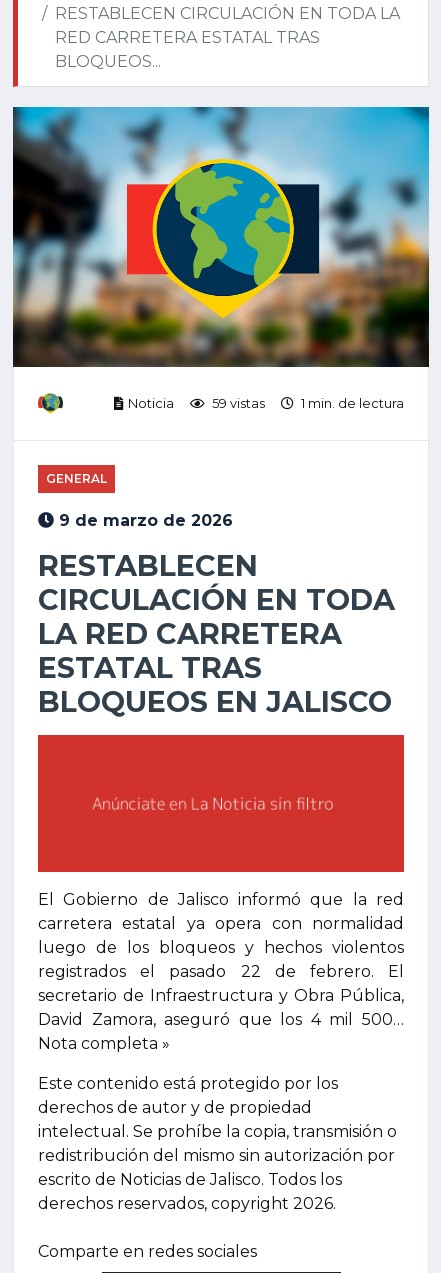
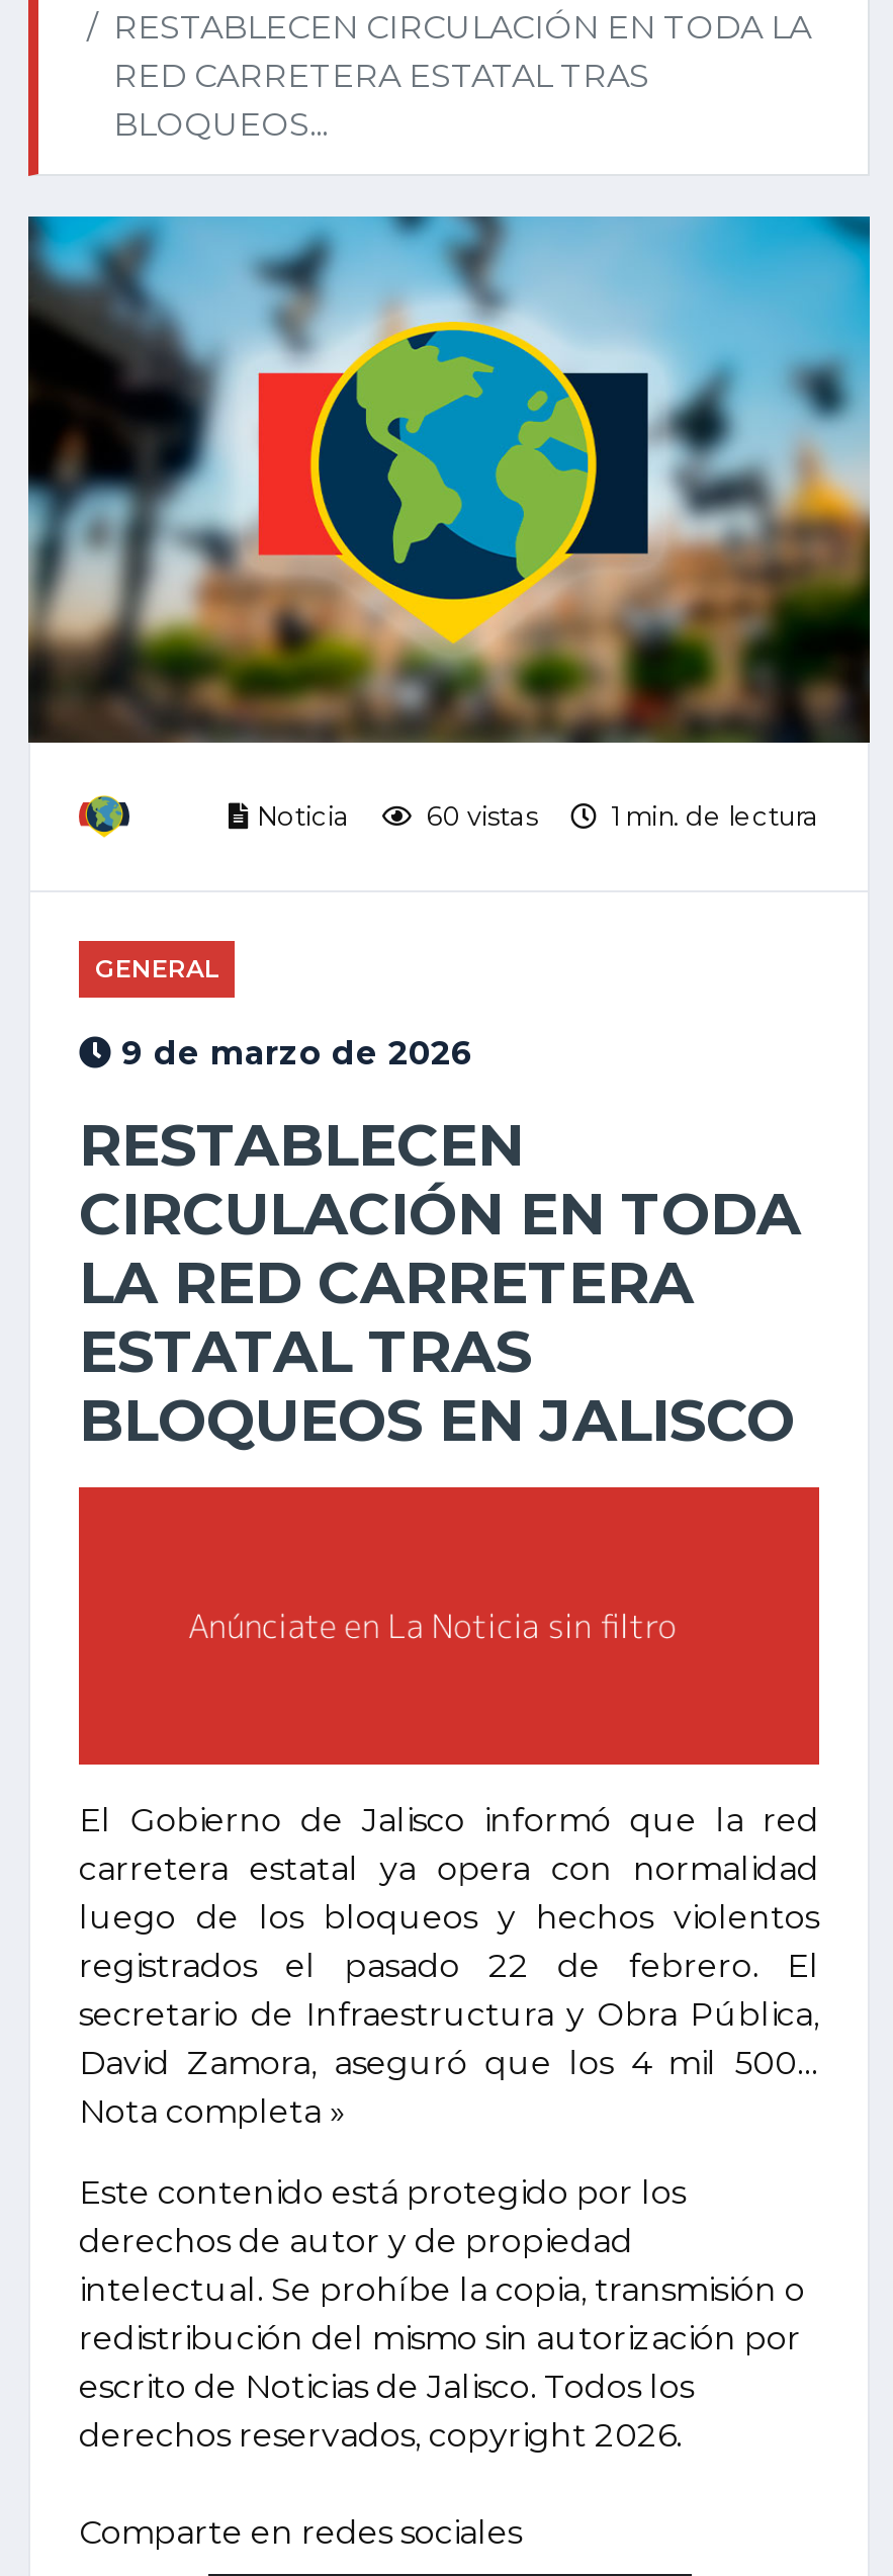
- 59 vistas
+ 60 vistas
